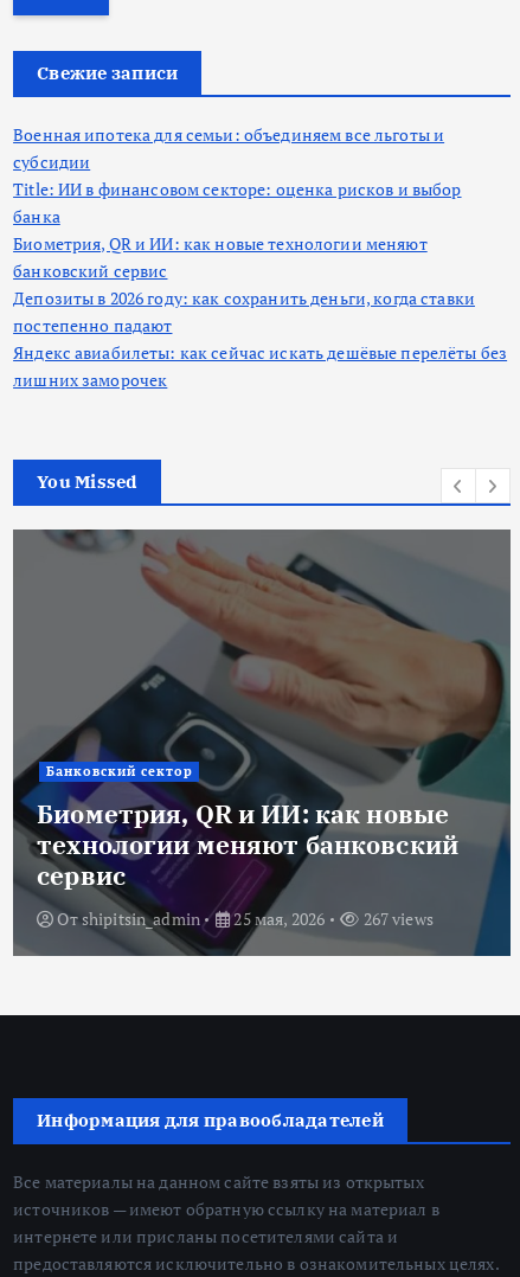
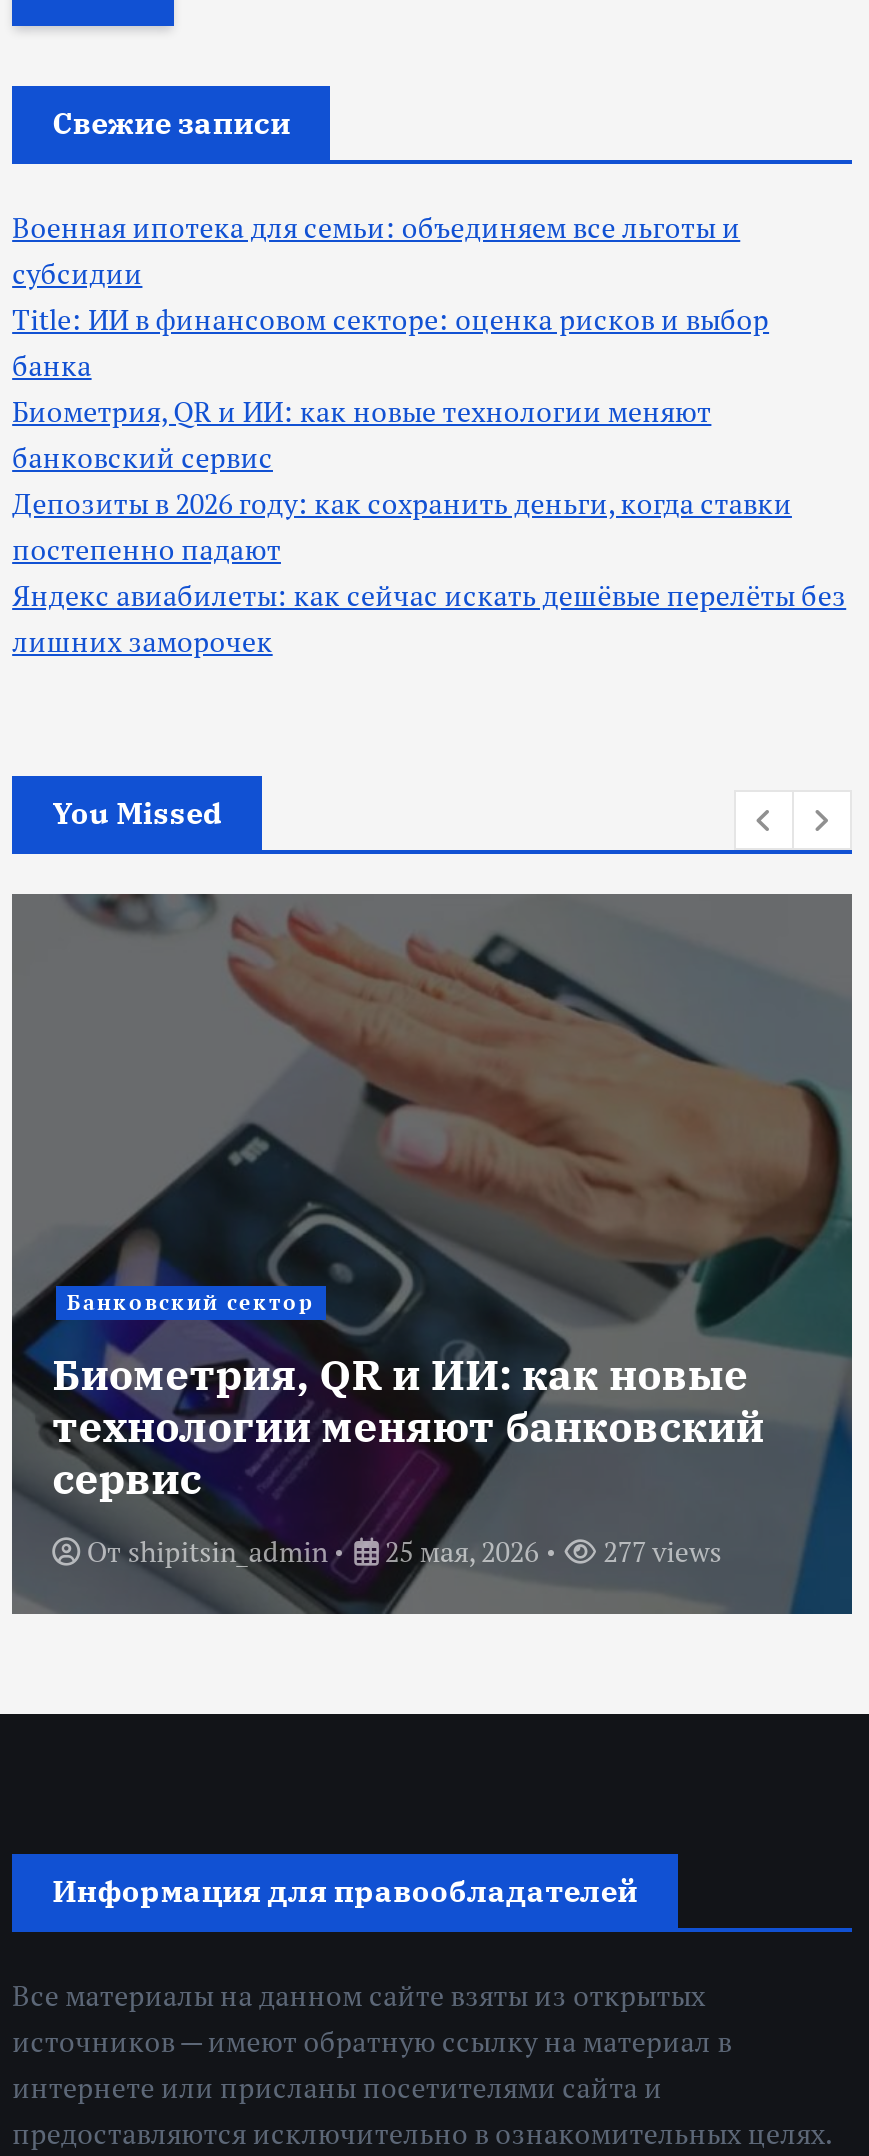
- 267 views
+ 277 views
